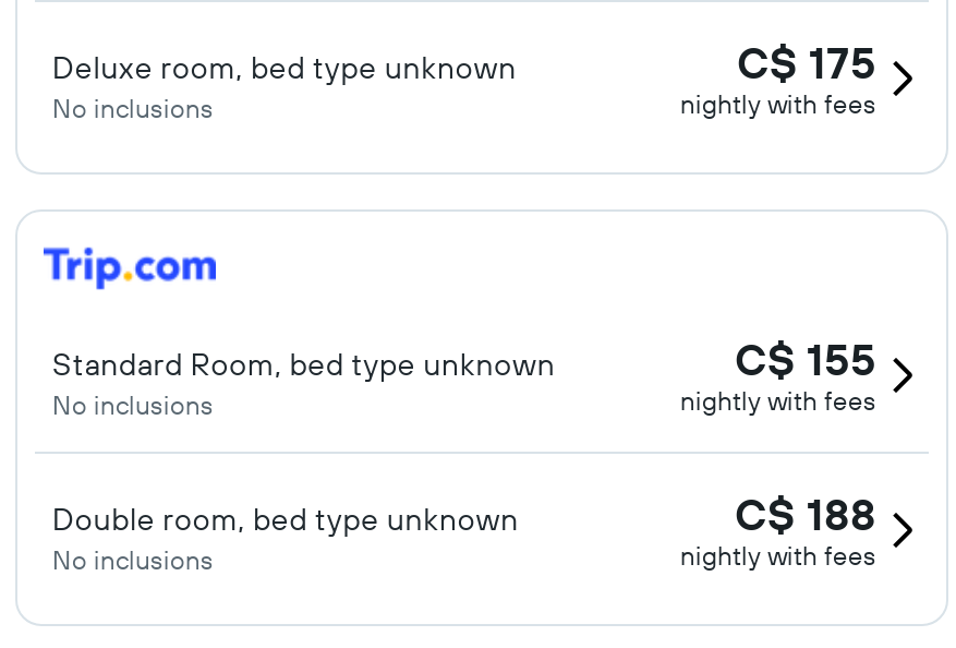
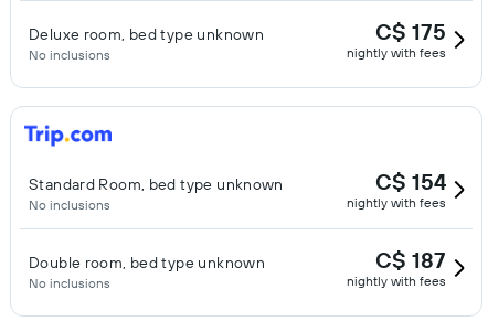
- C$ 155
+ C$ 154

- C$ 188
+ C$ 187
